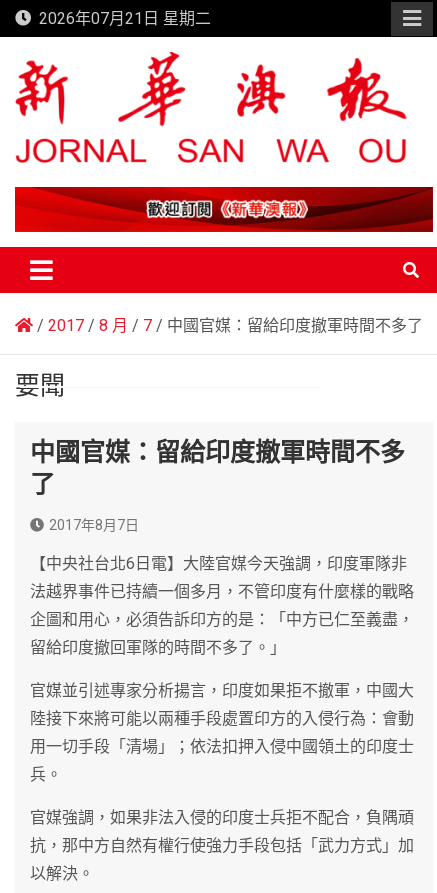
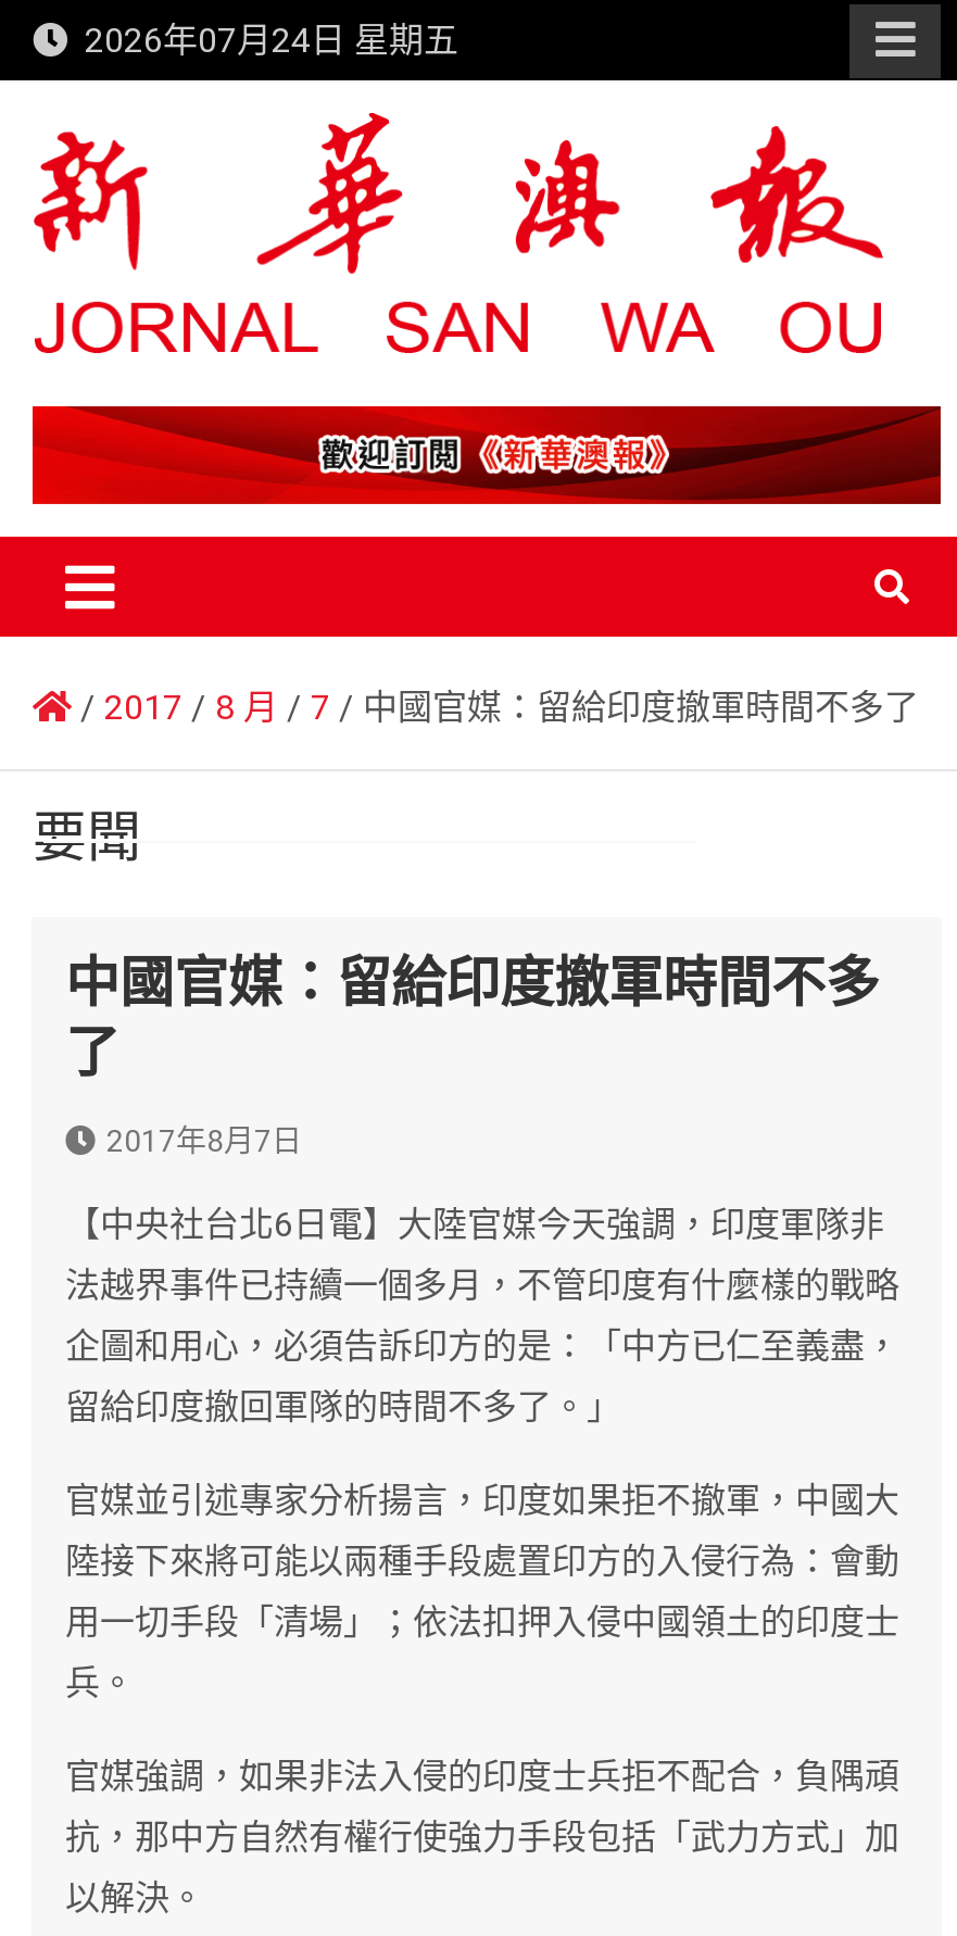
- 2026年07月21日 星期二
+ 2026年07月24日 星期五
